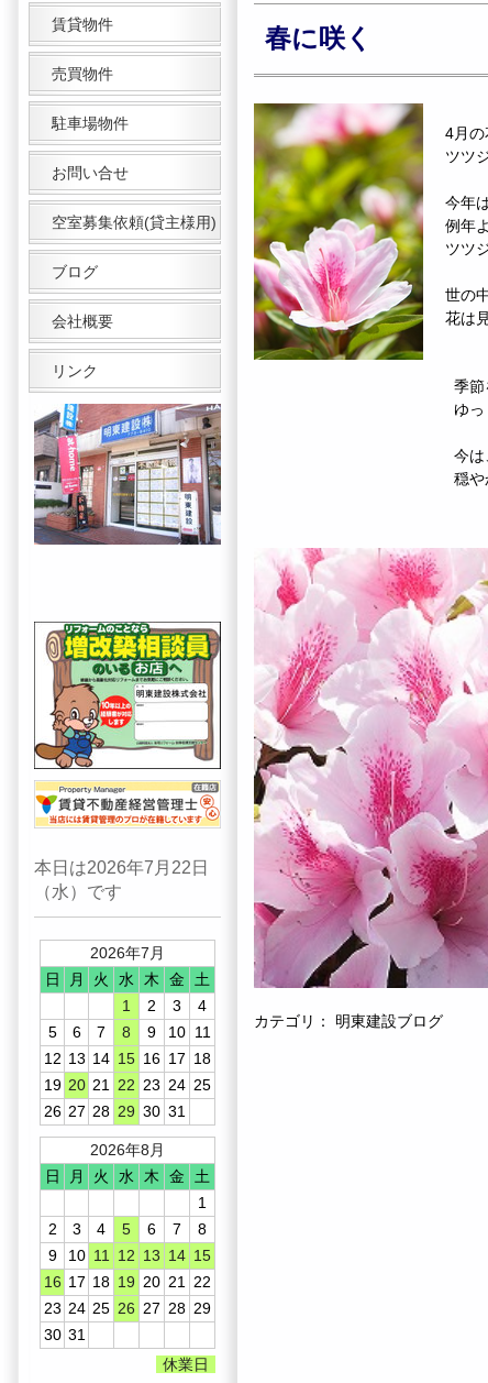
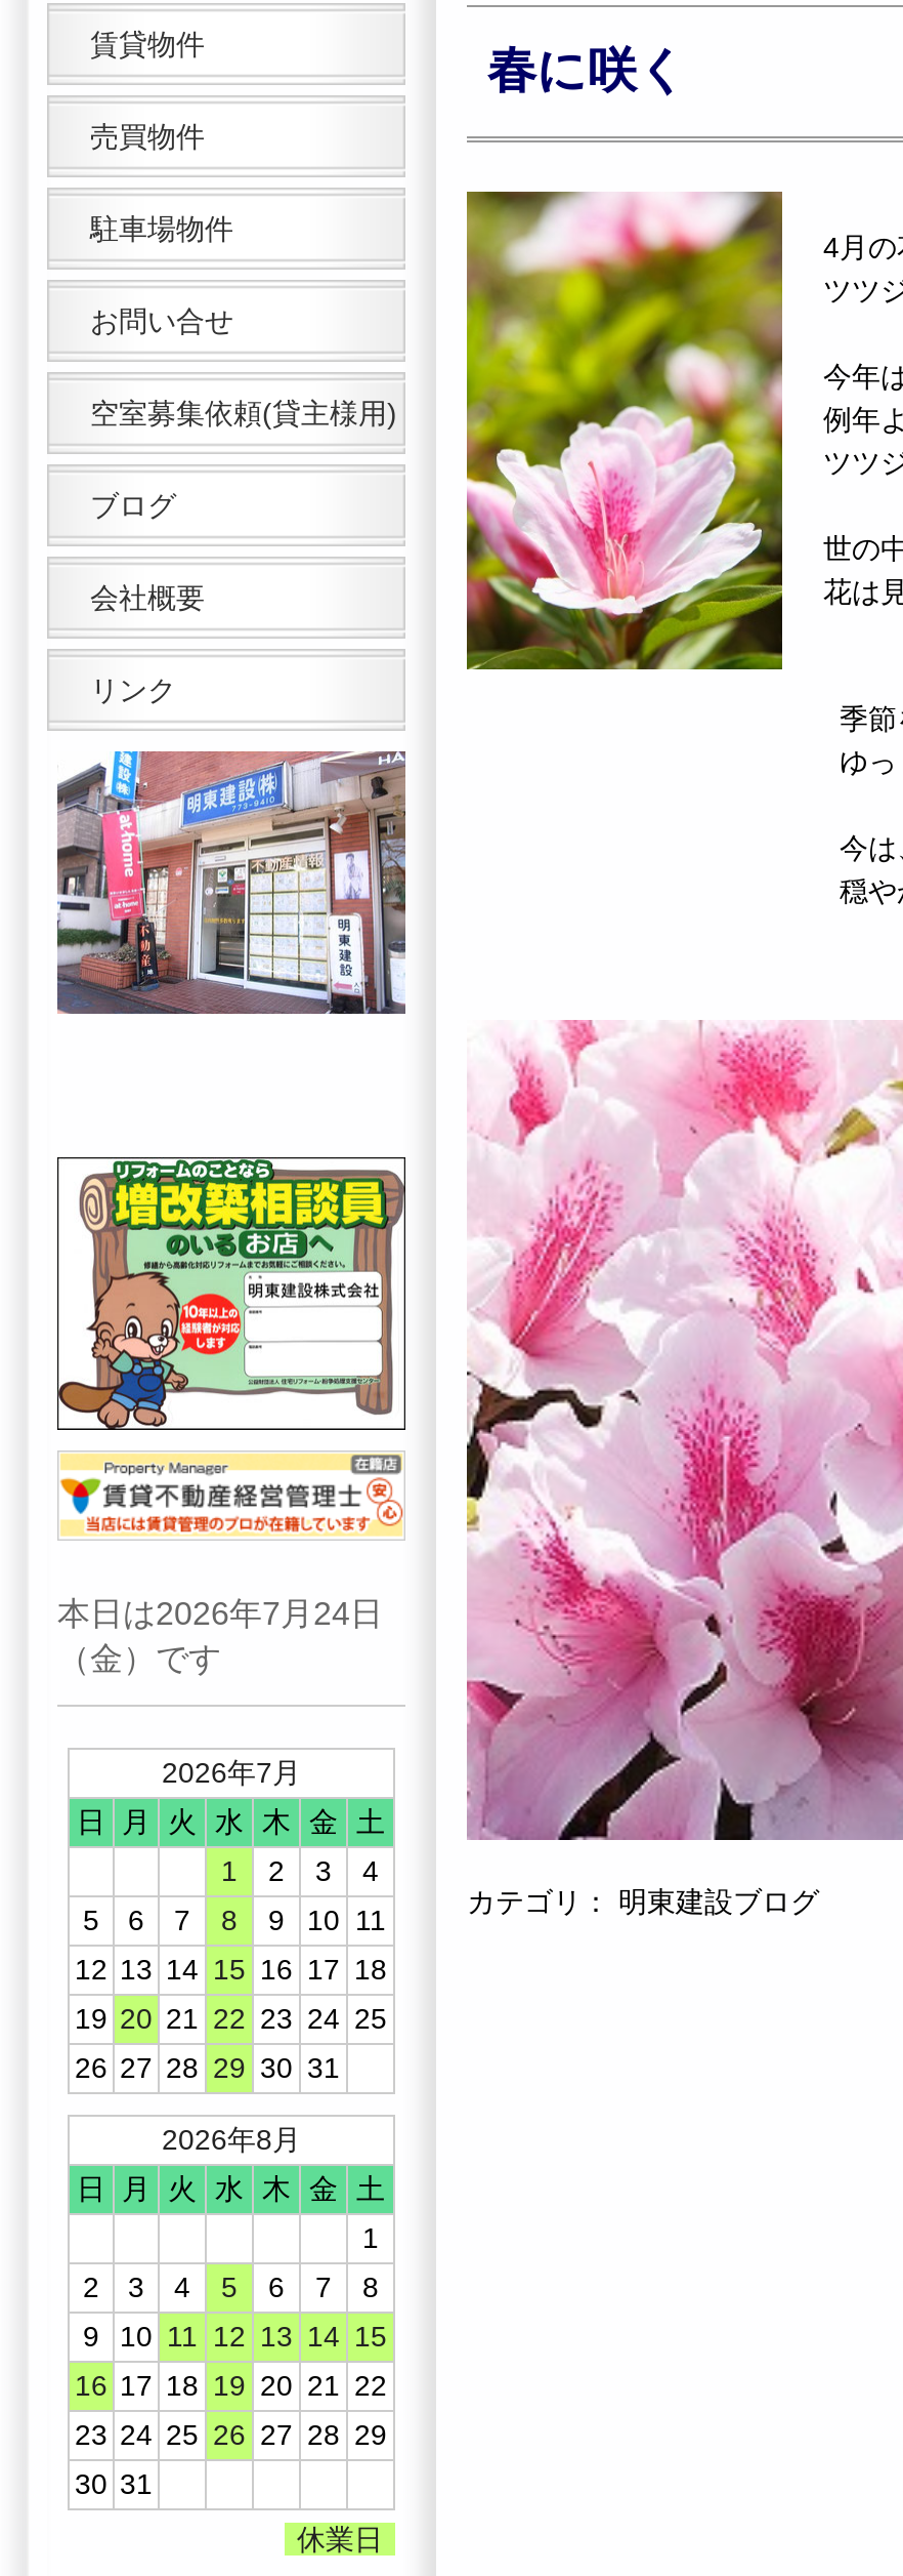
- 本日は2026年7月22日
+ 本日は2026年7月24日

- （水）です
+ （金）です
